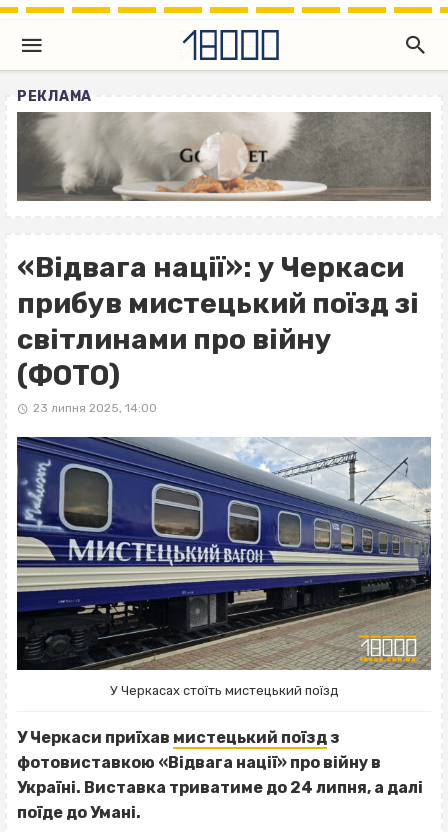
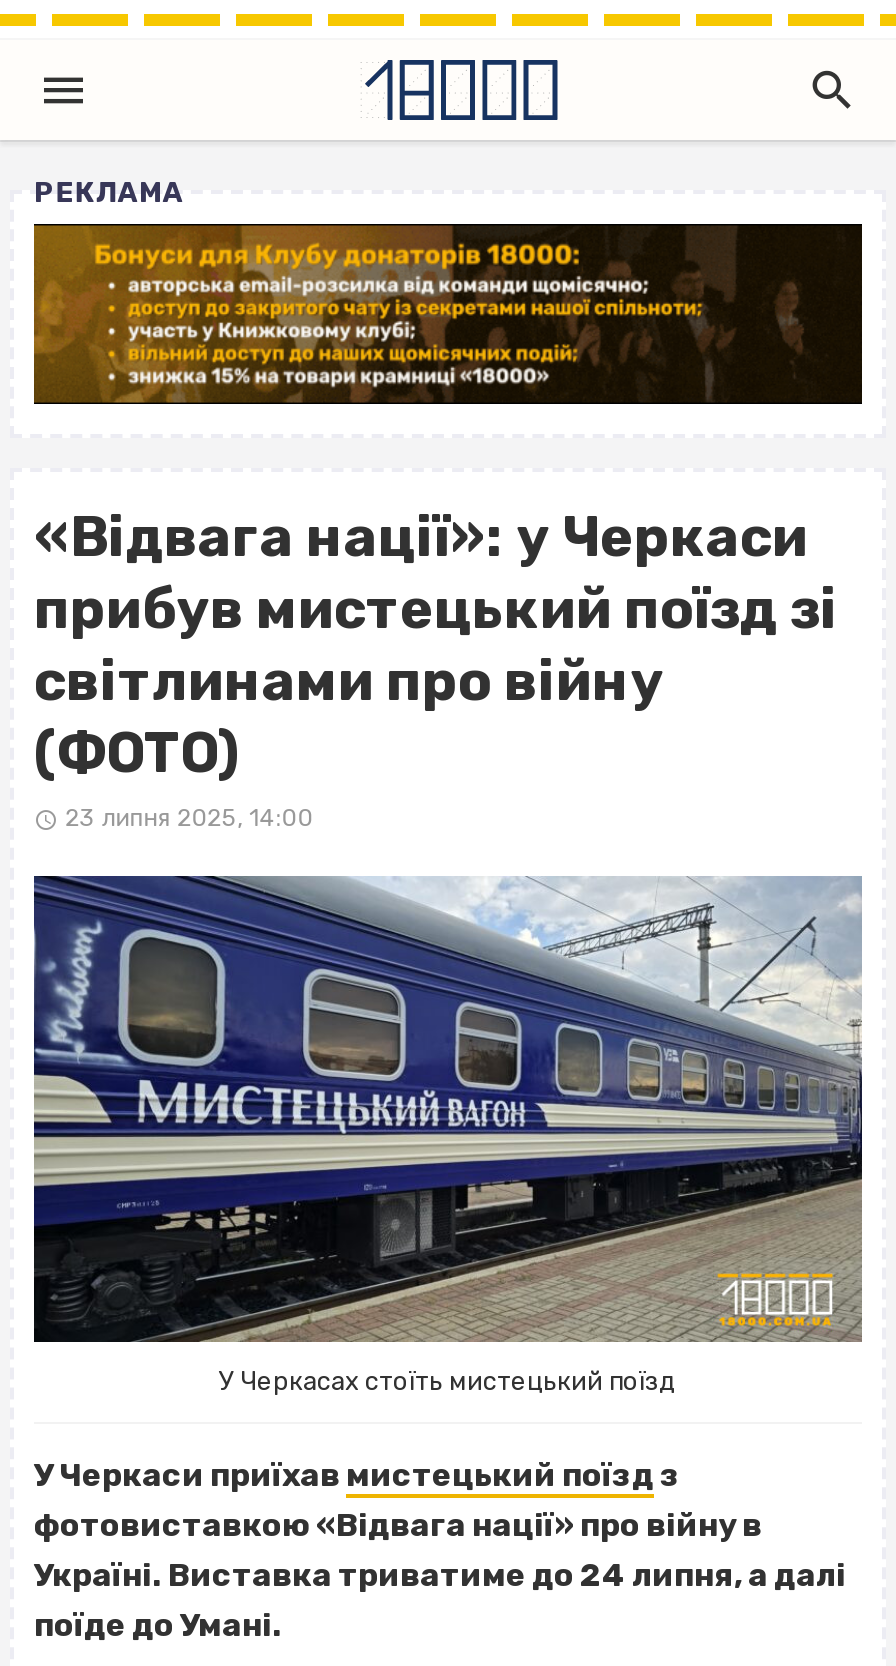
- [image]
+ [image]
